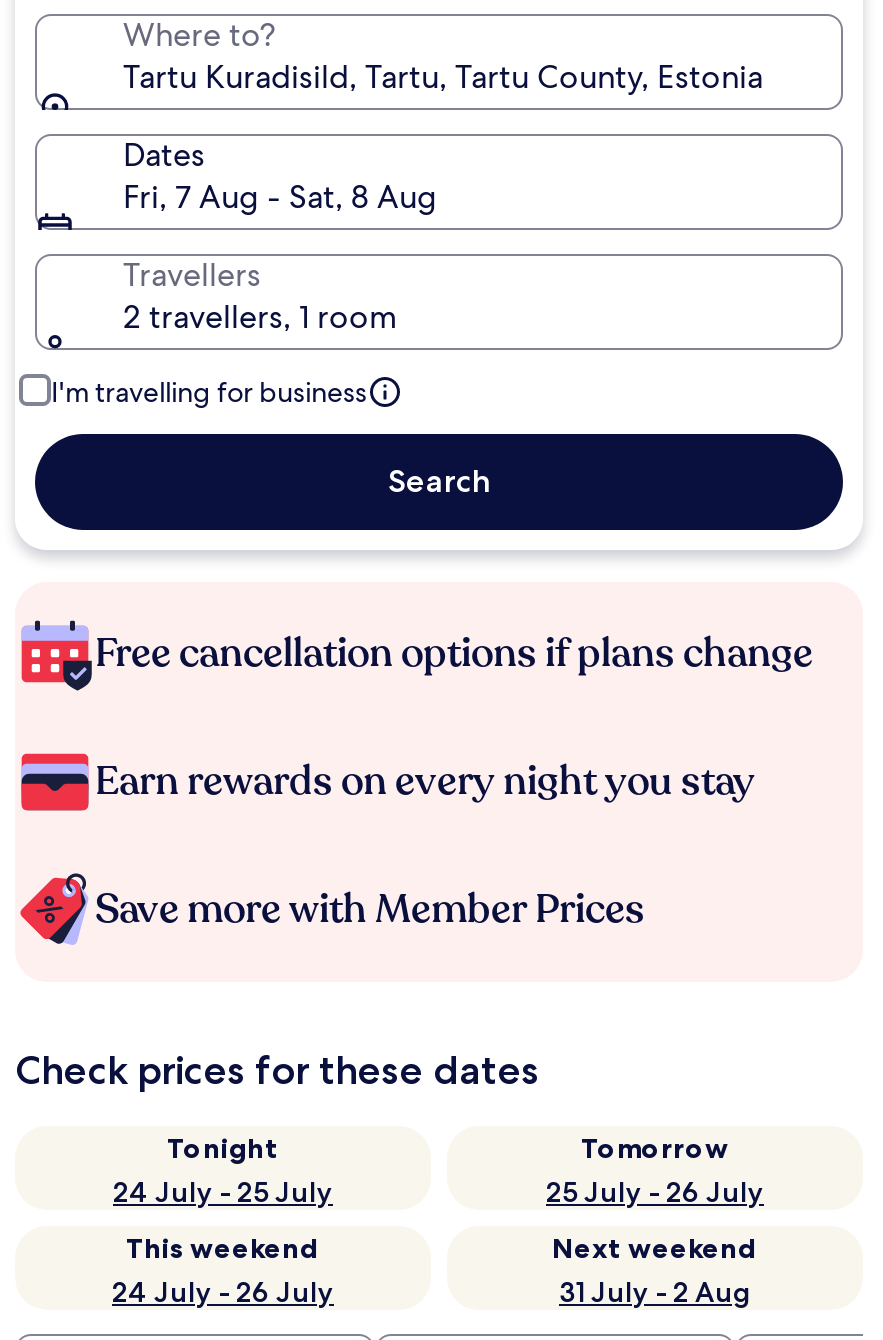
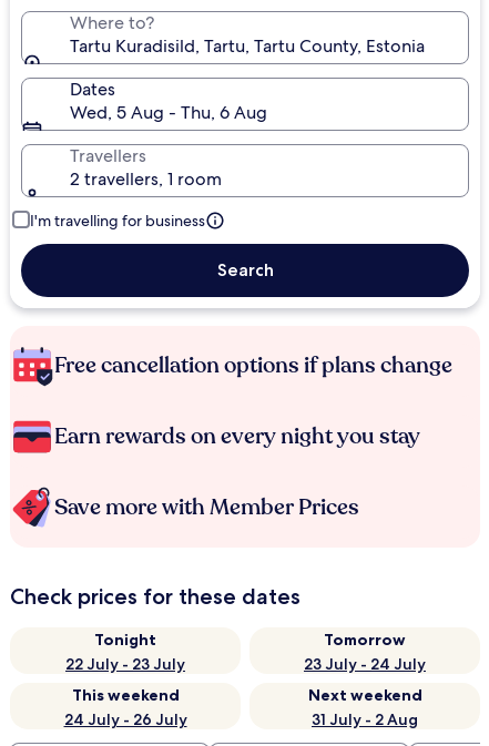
- Fri, 7 Aug - Sat, 8 Aug
+ Wed, 5 Aug - Thu, 6 Aug

- 24 July - 25 July
+ 22 July - 23 July

- 25 July - 26 July
+ 23 July - 24 July
